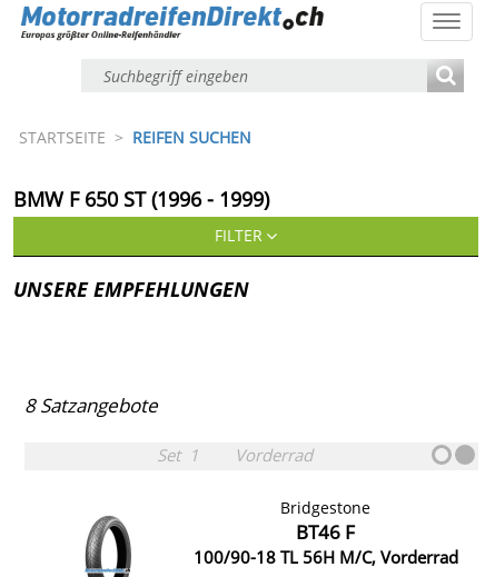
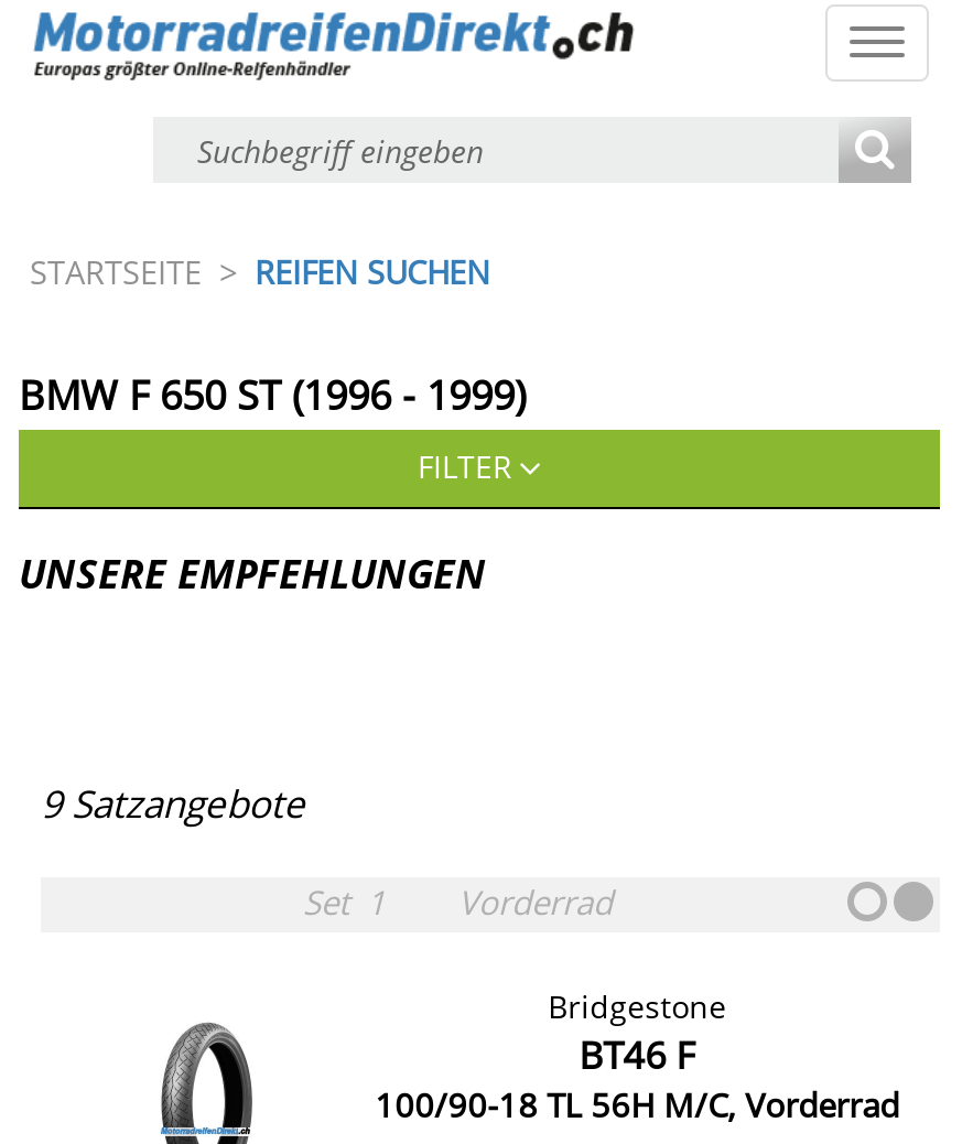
- 8 Satzangebote
+ 9 Satzangebote
